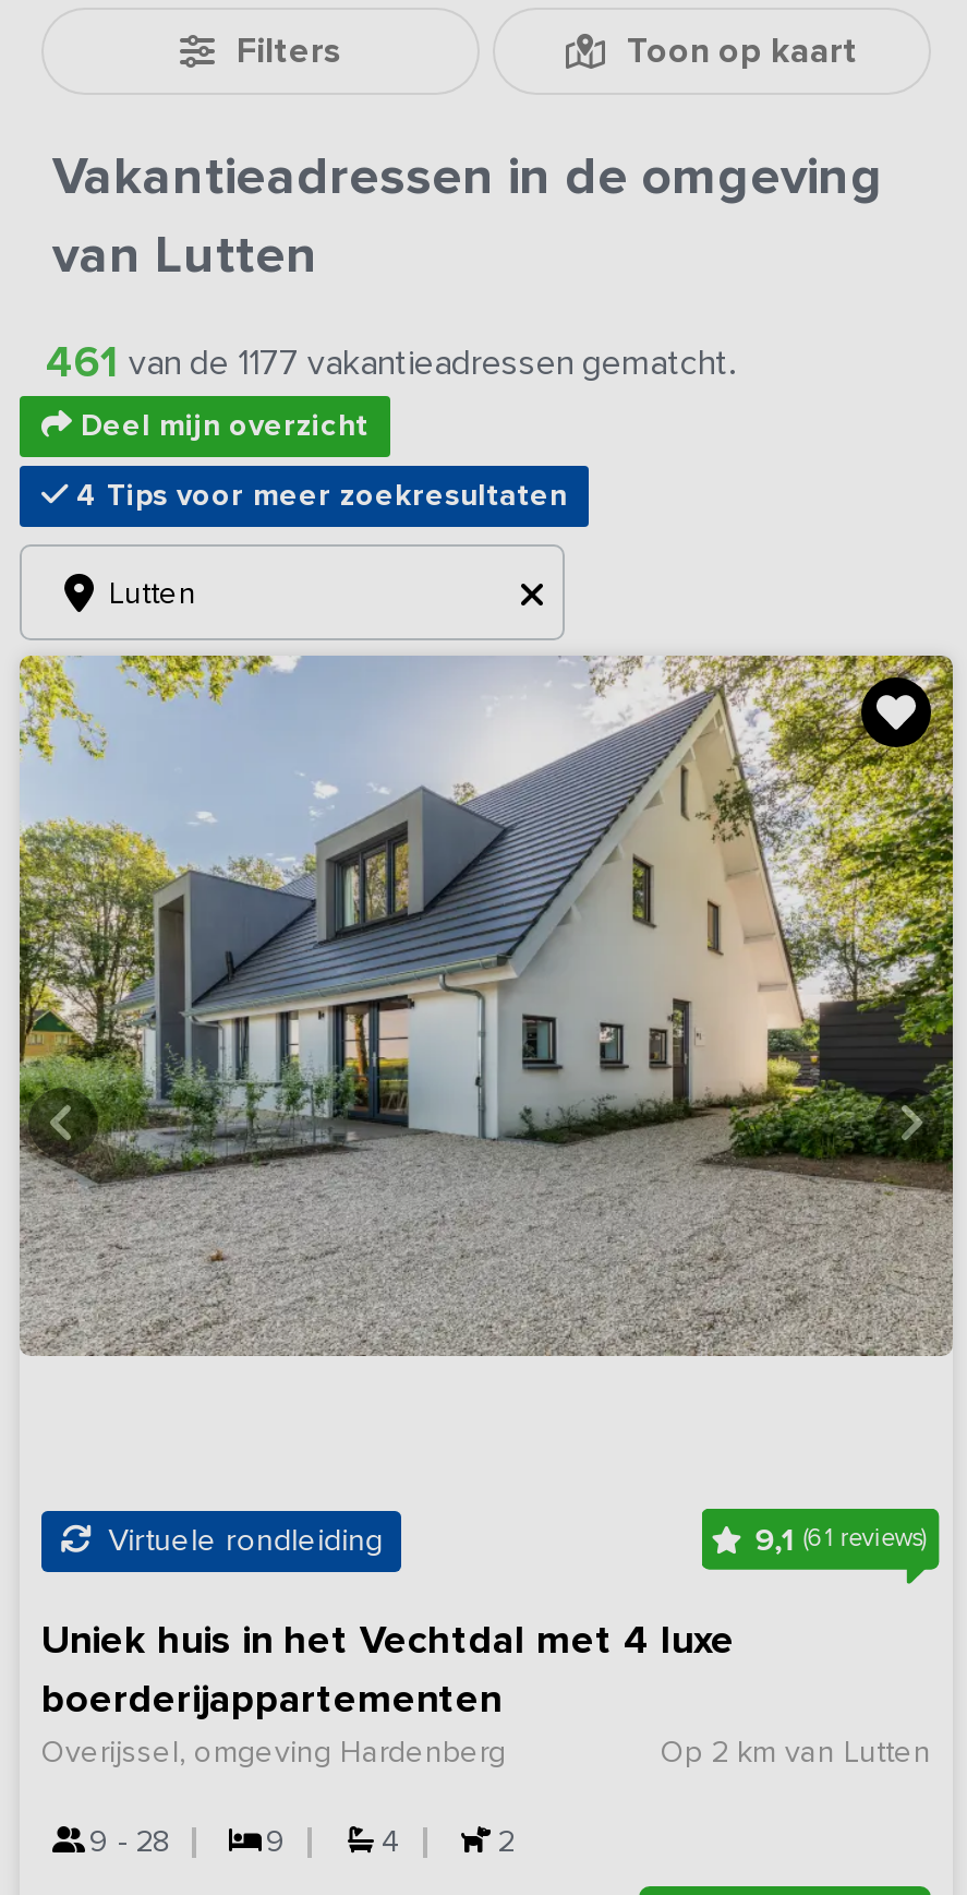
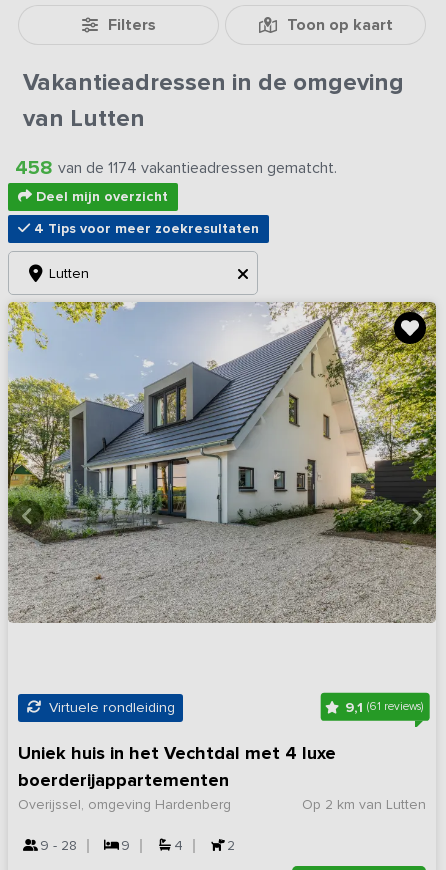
- 461 van de 1177 vakantieadressen gematcht.
+ 458 van de 1174 vakantieadressen gematcht.
